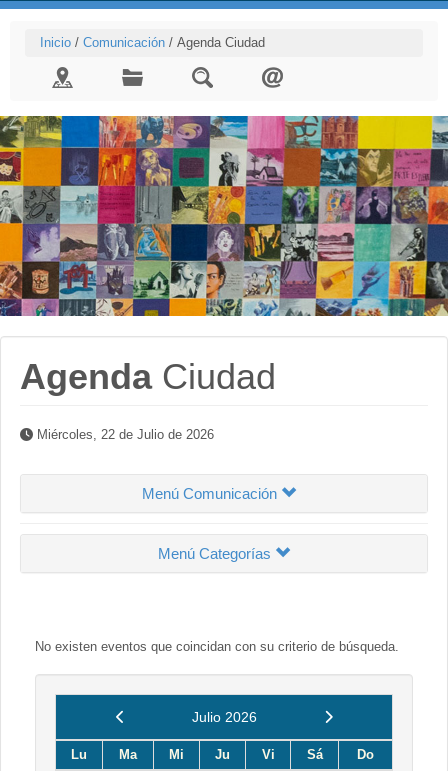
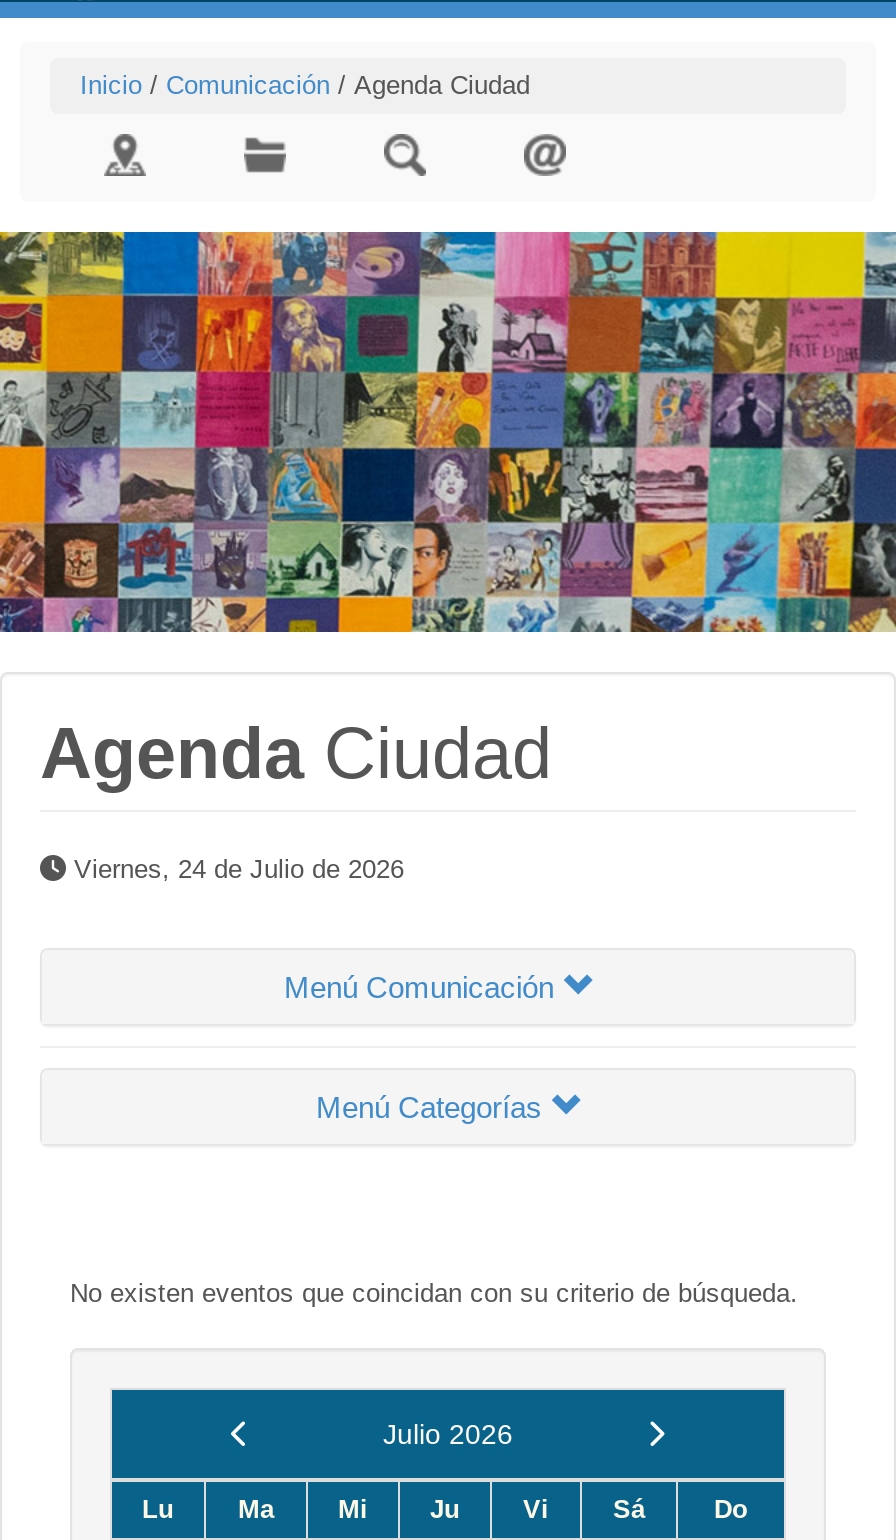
- Miércoles, 22 de Julio de 2026
+ Viernes, 24 de Julio de 2026
